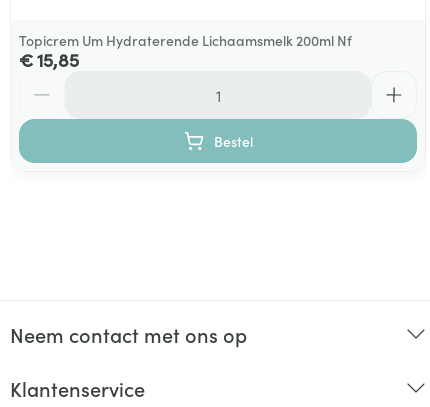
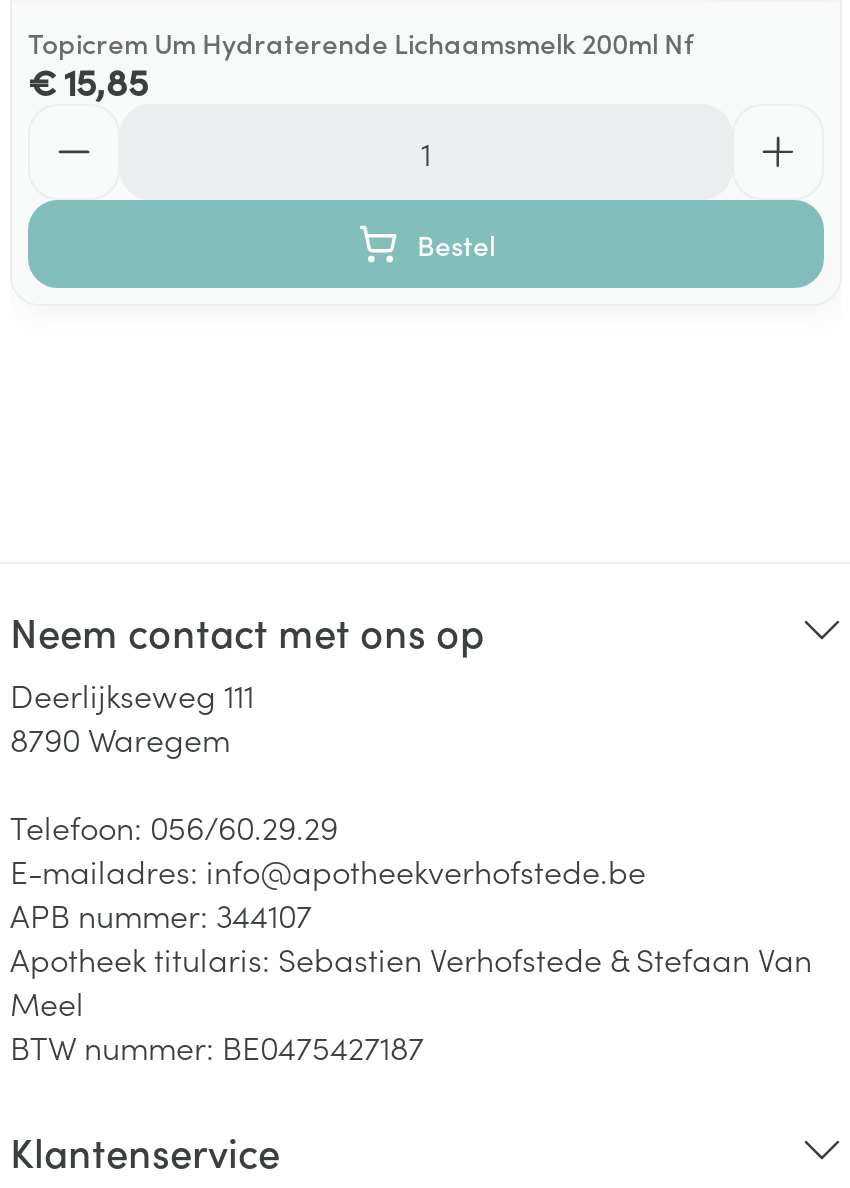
+ Deerlijkseweg 111
+ 8790 Waregem
+ Telefoon: 056/60.29.29
+ E-mailadres: info@apotheekverhofstede.be
+ APB nummer: 344107
+ Apotheek titularis: Sebastien Verhofstede & Stefaan Van
+ Meel
+ BTW nummer: BE0475427187
